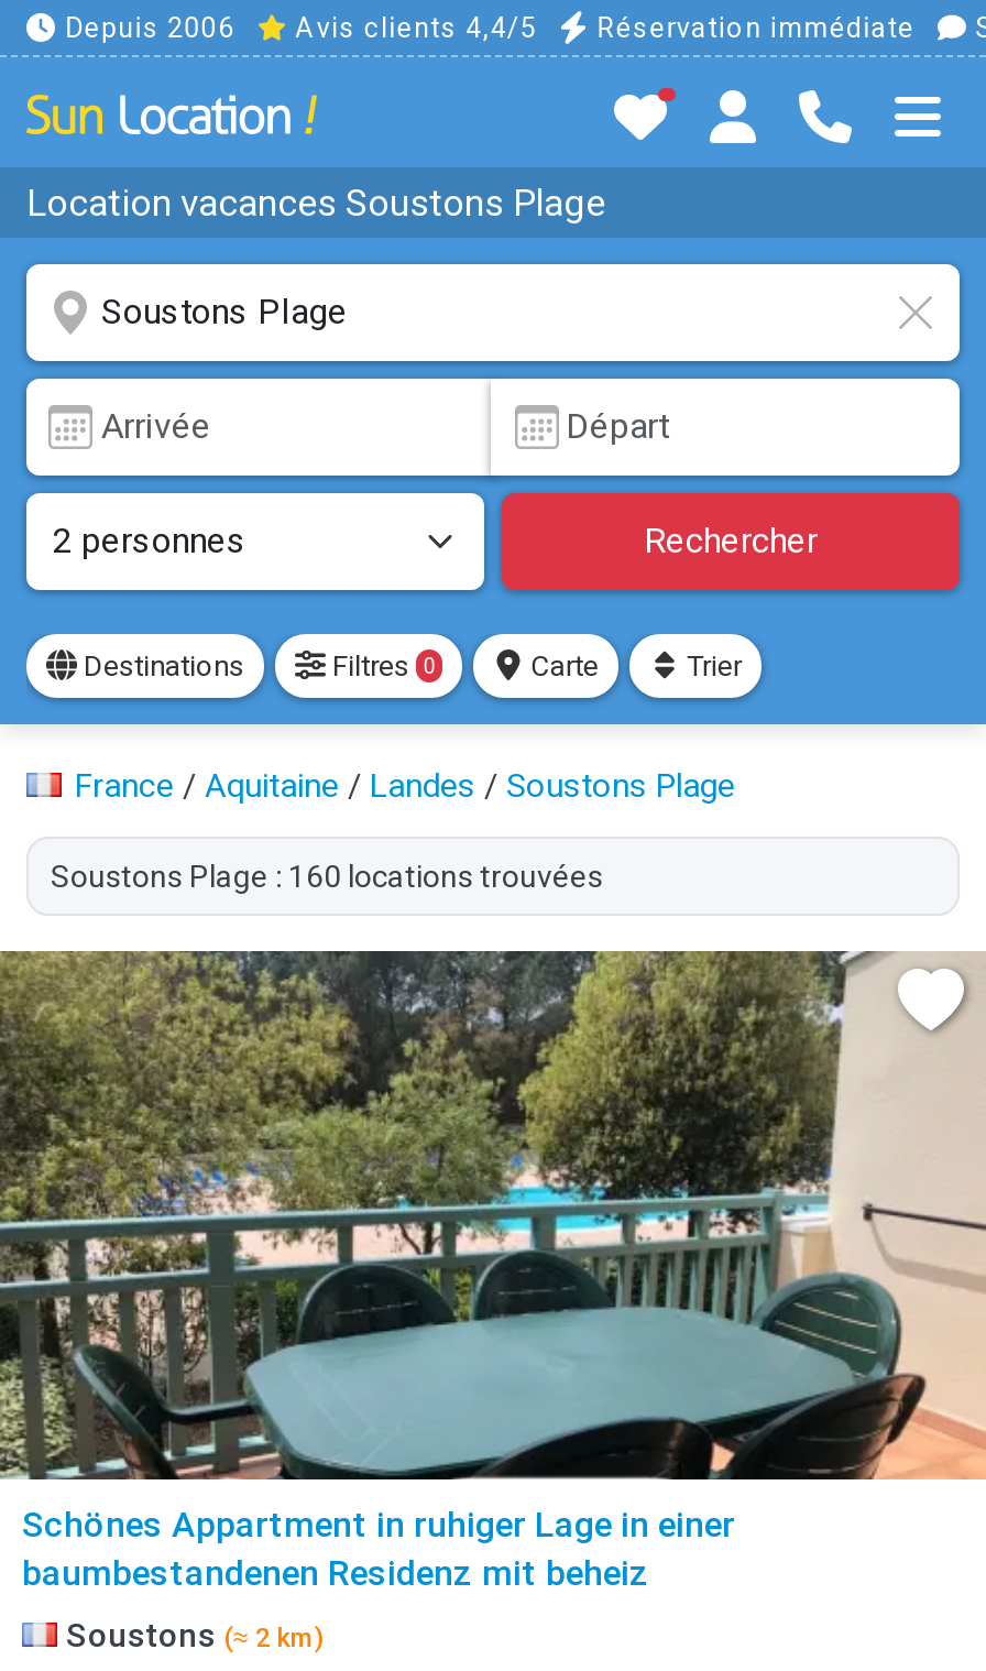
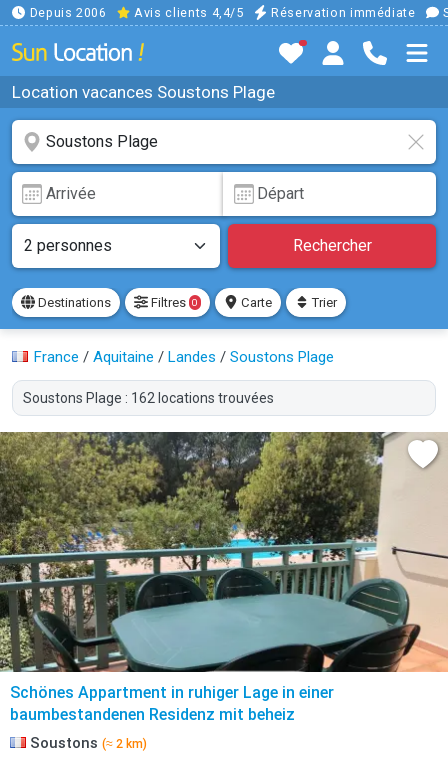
- Soustons Plage : 160 locations trouvées
+ Soustons Plage : 162 locations trouvées
